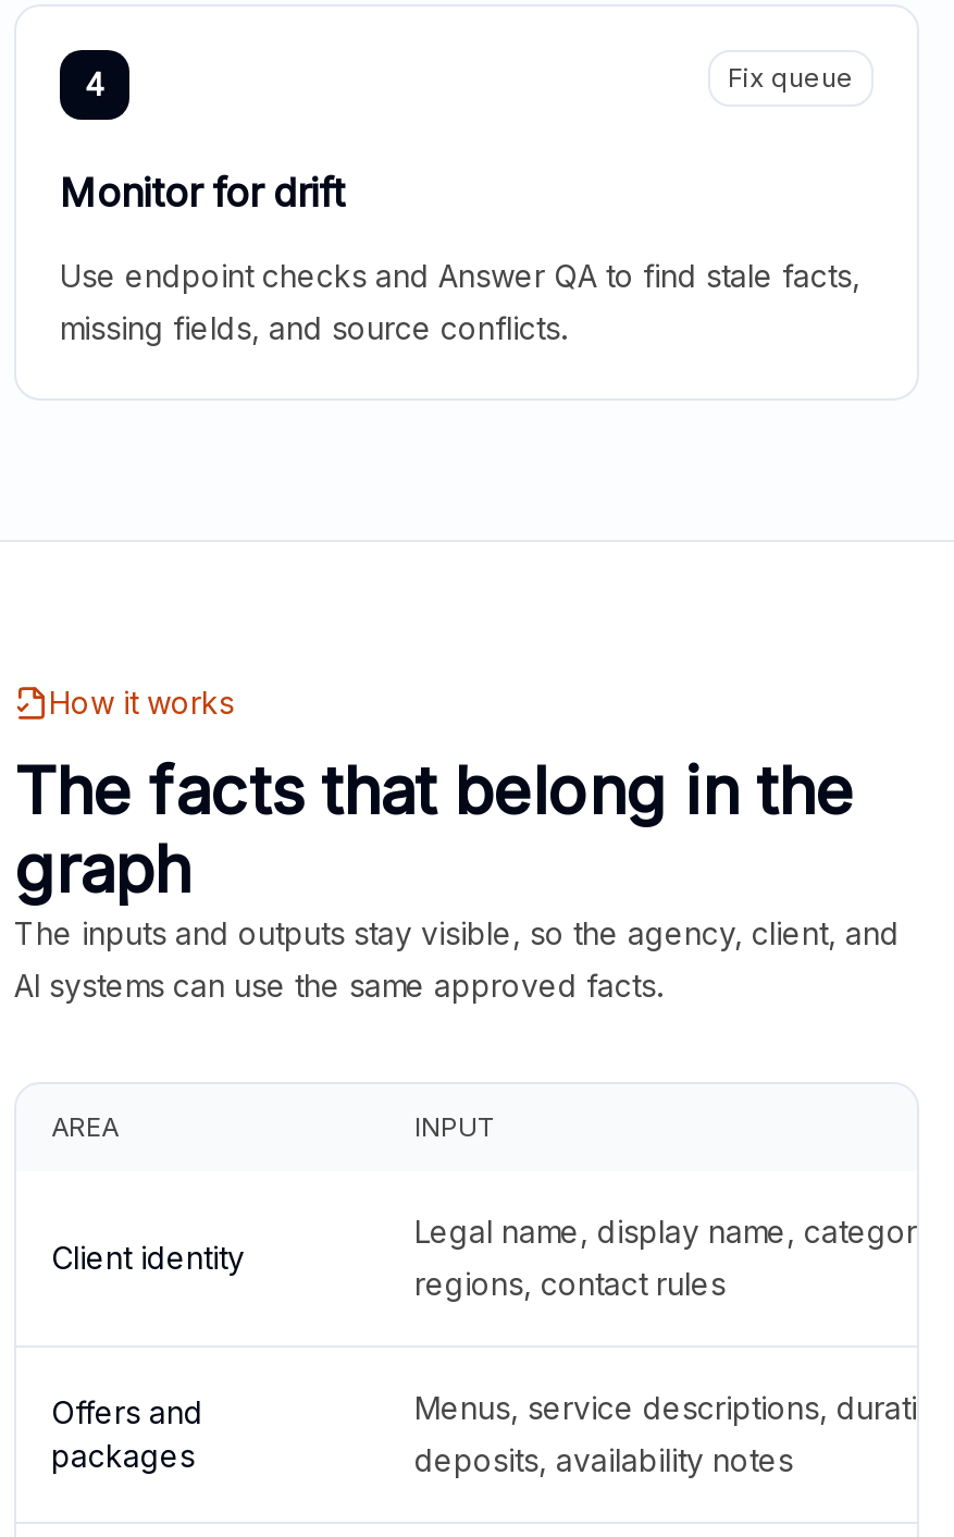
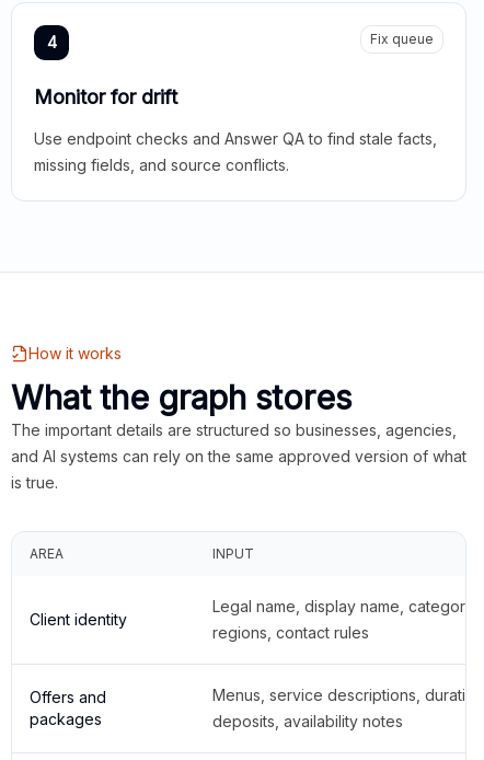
- The facts that belong in the
- graph
- The inputs and outputs stay visible, so the agency, client, and
- AI systems can use the same approved facts.
+ What the graph stores
+ The important details are structured so businesses, agencies,
+ and AI systems can rely on the same approved version of what
+ is true.
